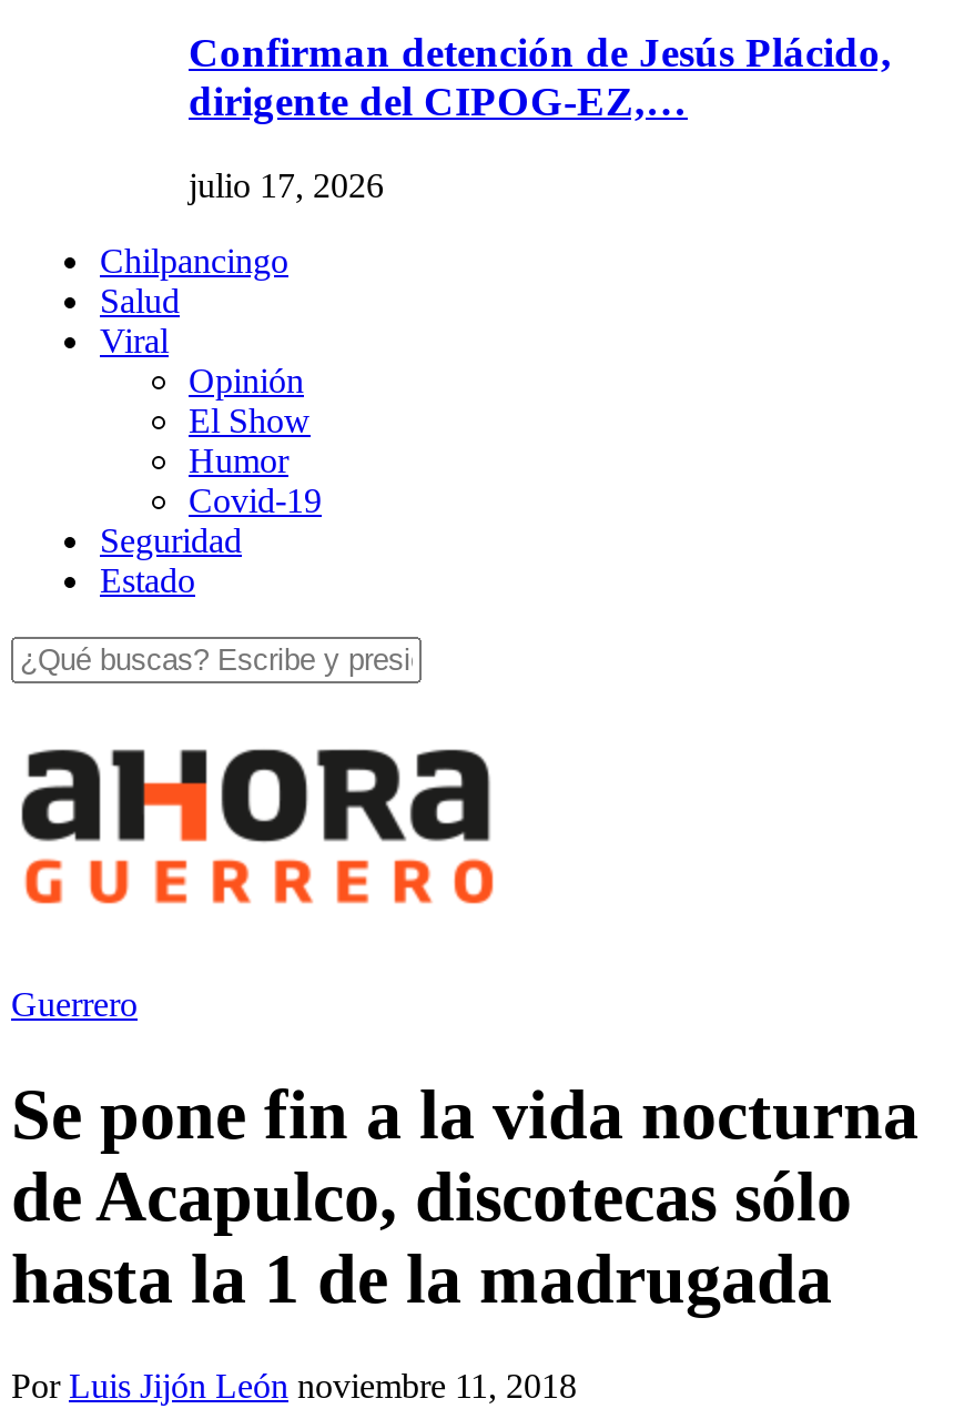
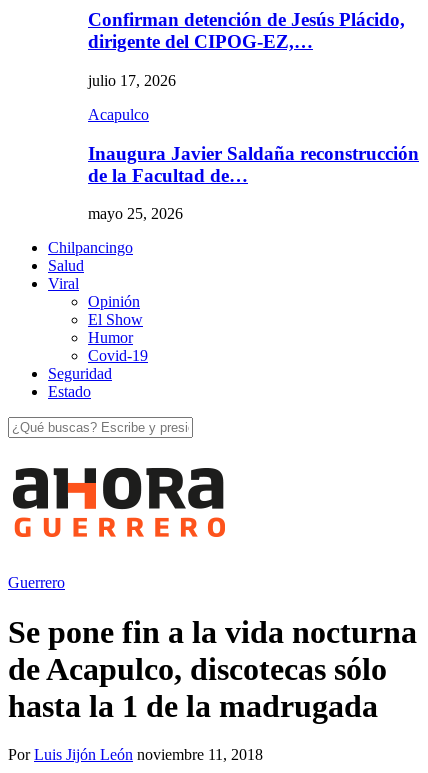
+ Acapulco
+ Inaugura Javier Saldaña reconstrucción
+ de la Facultad de…
+ mayo 25, 2026
